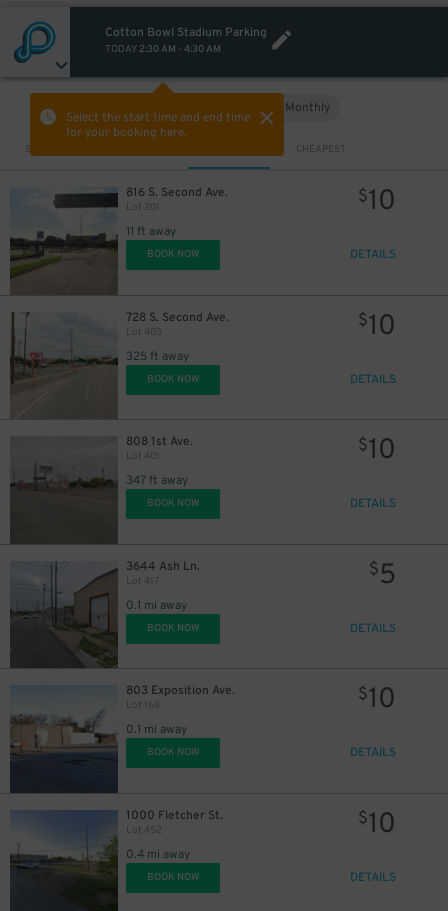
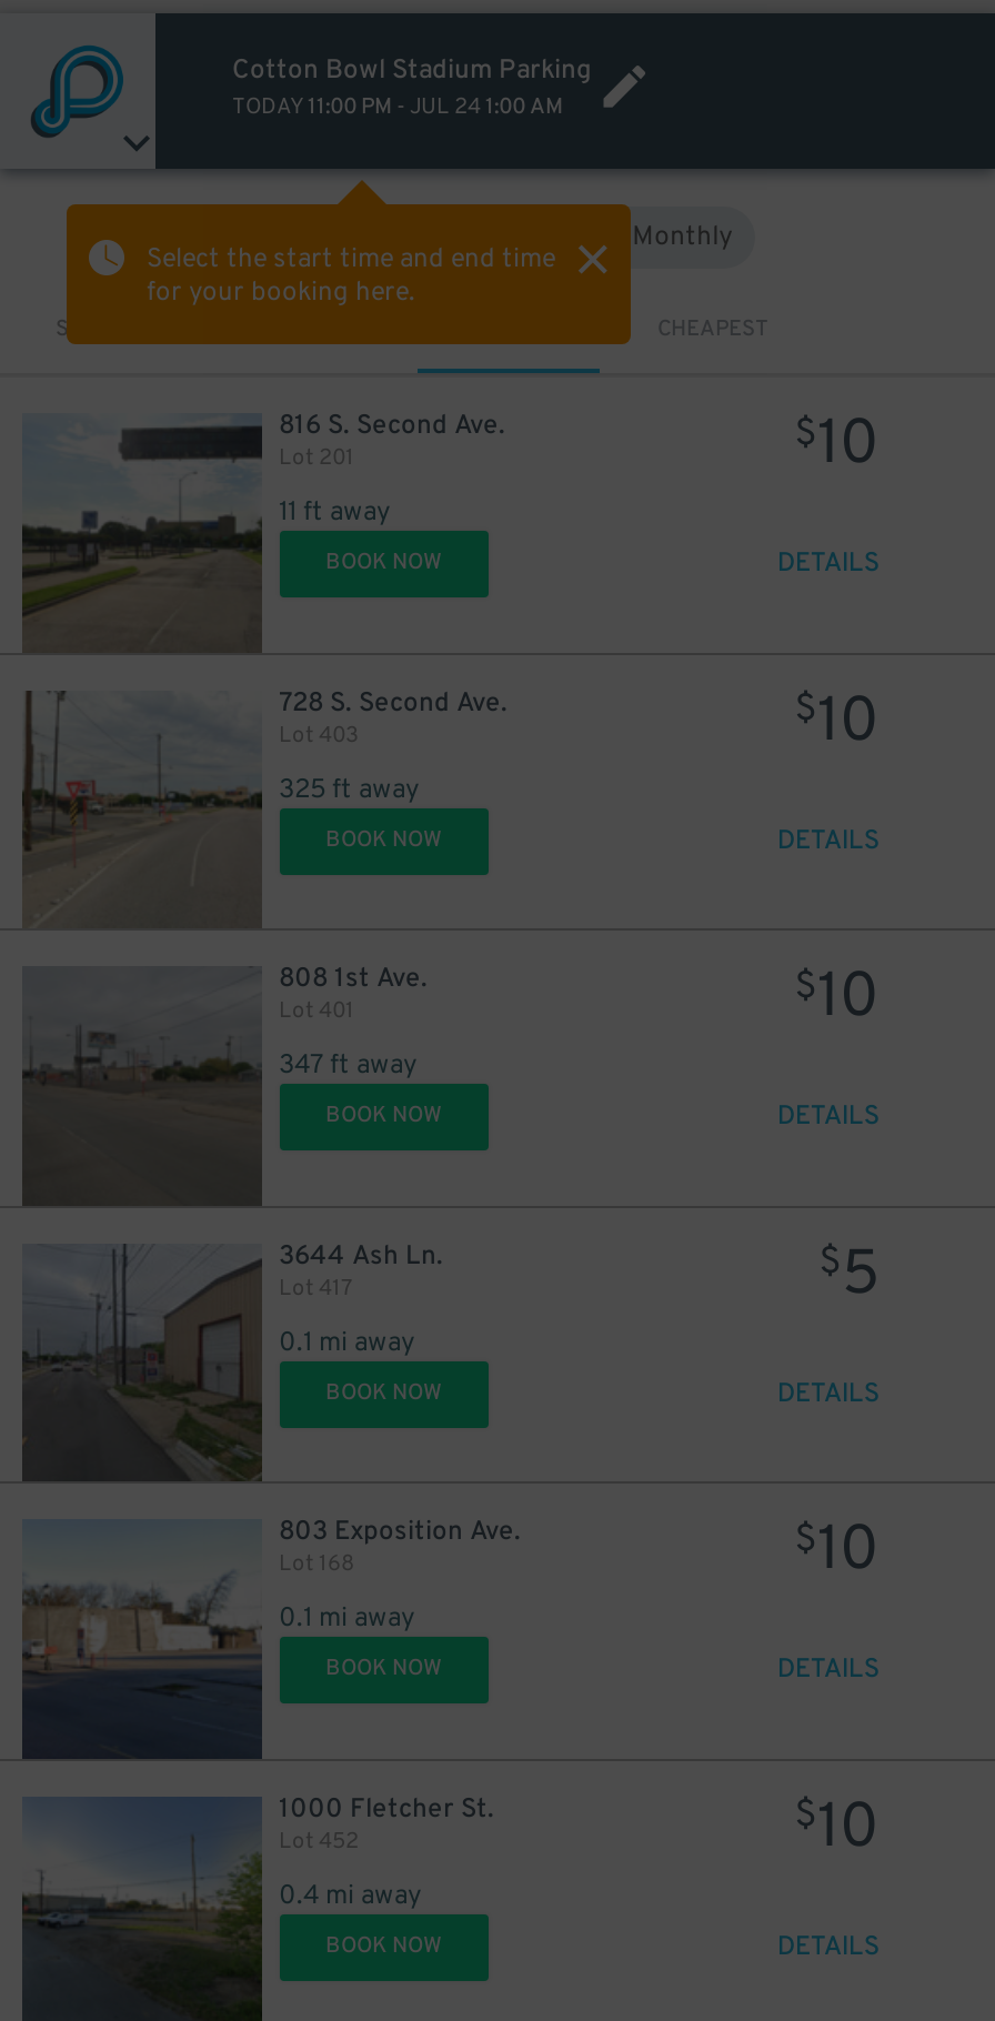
- TODAY 2:30 AM - 4:30 AM
+ TODAY 11:00 PM - JUL 24 1:00 AM
